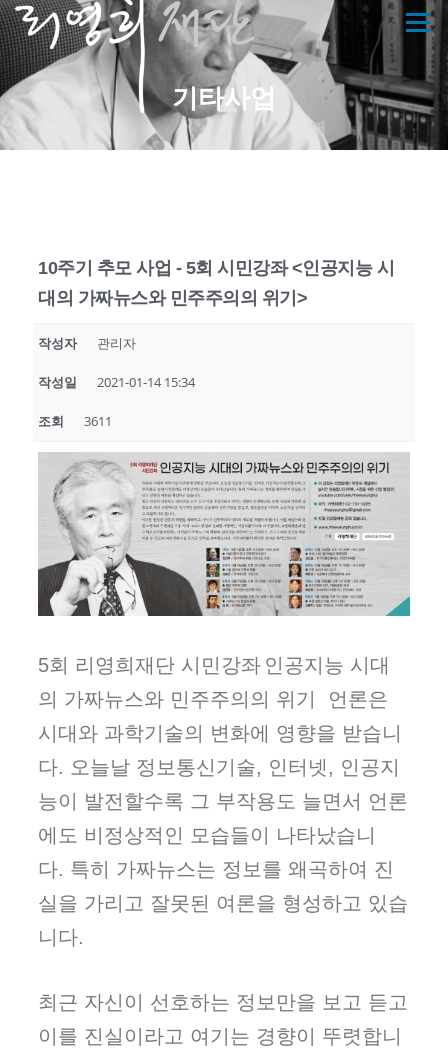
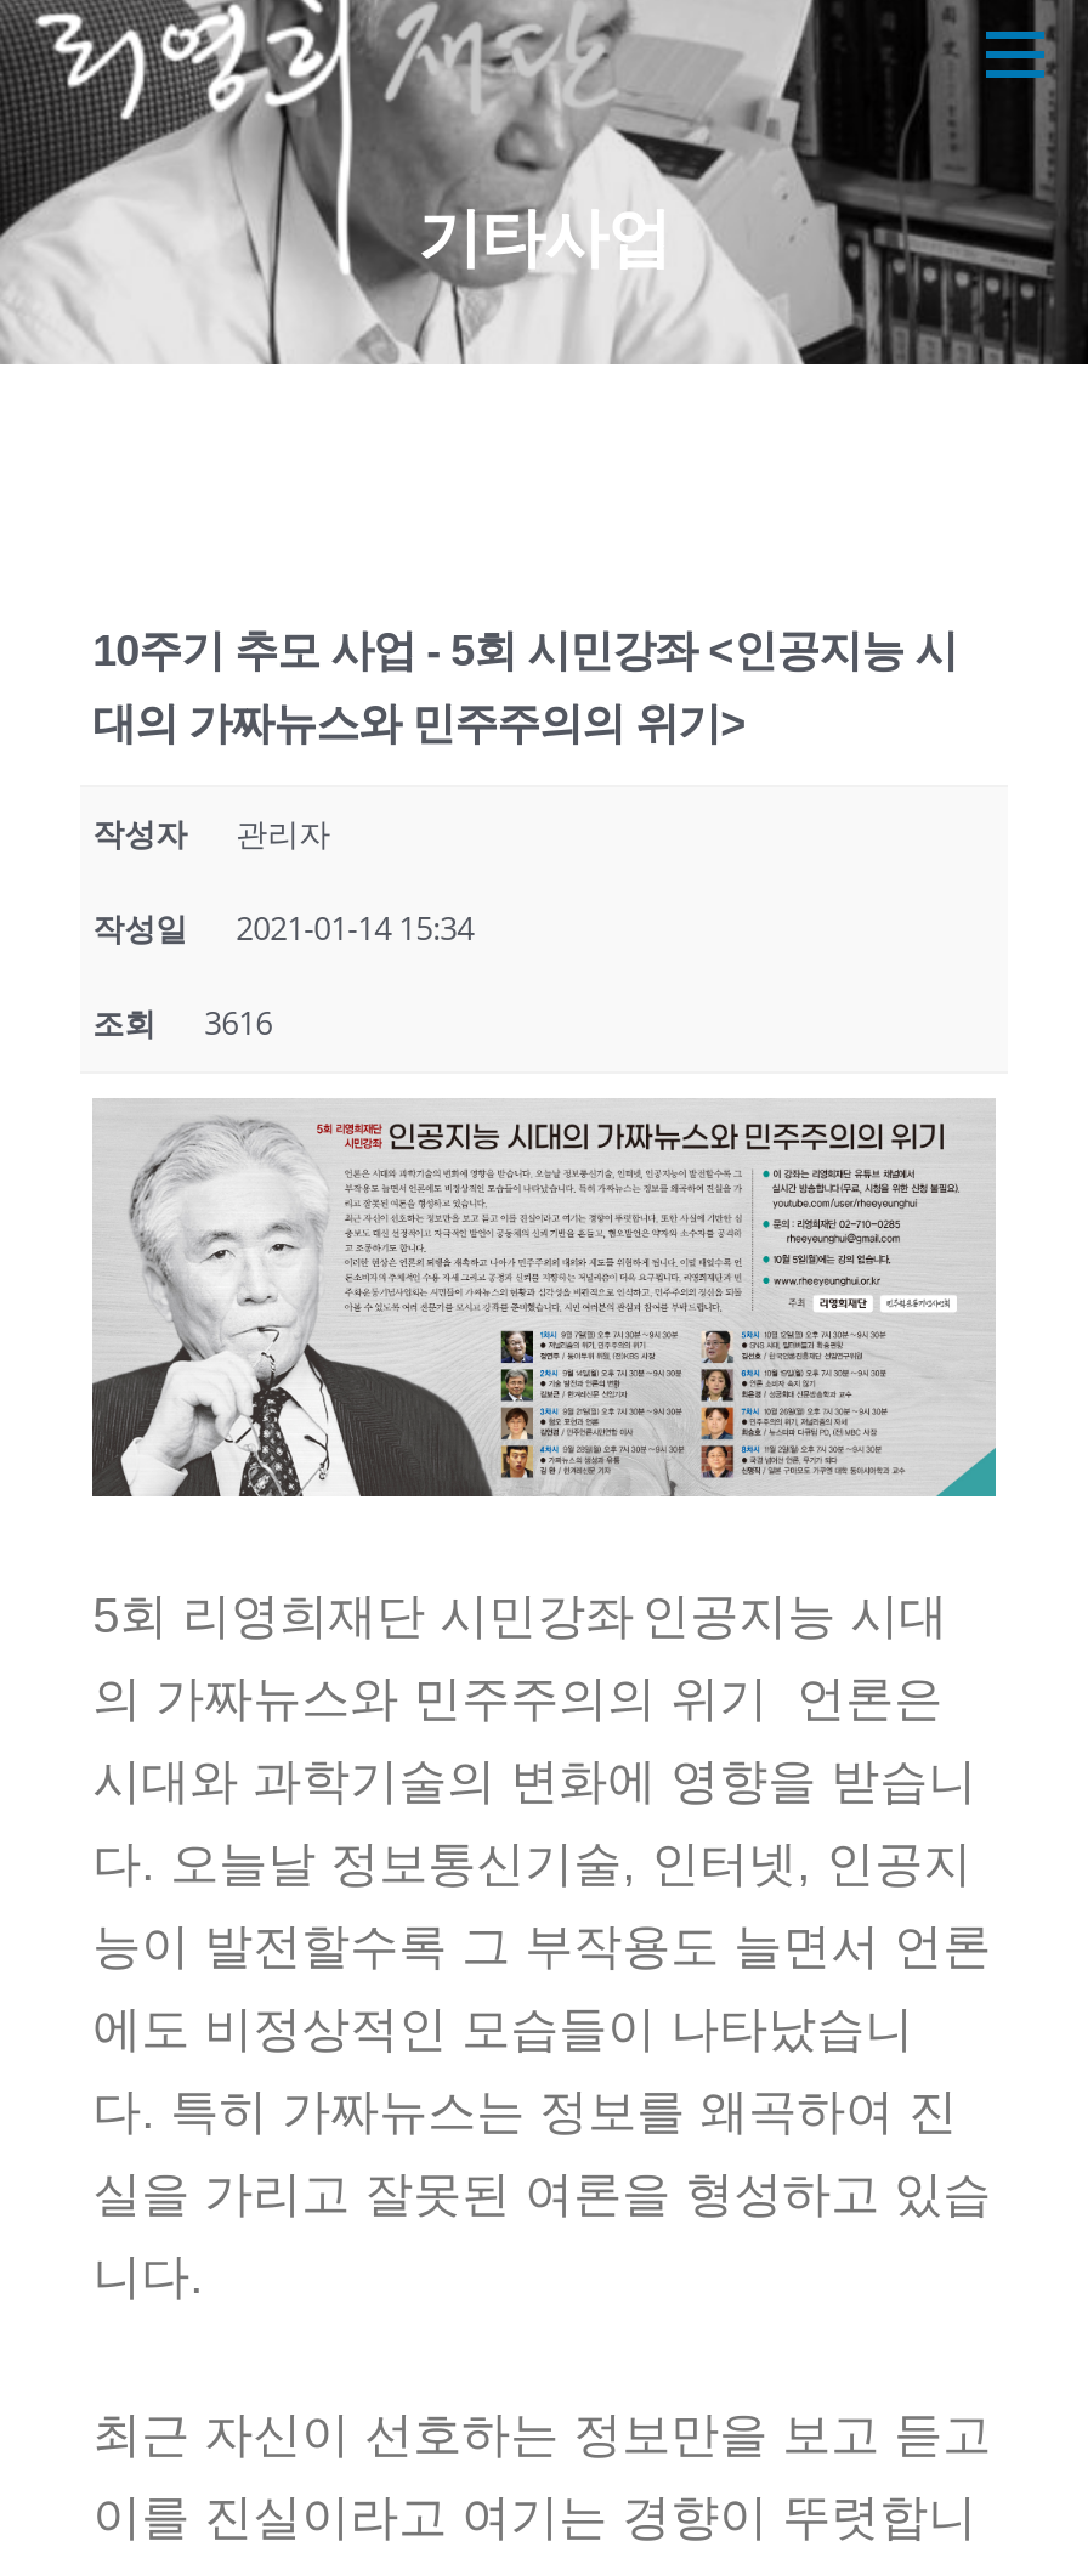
- 조회 3611
+ 조회 3616
